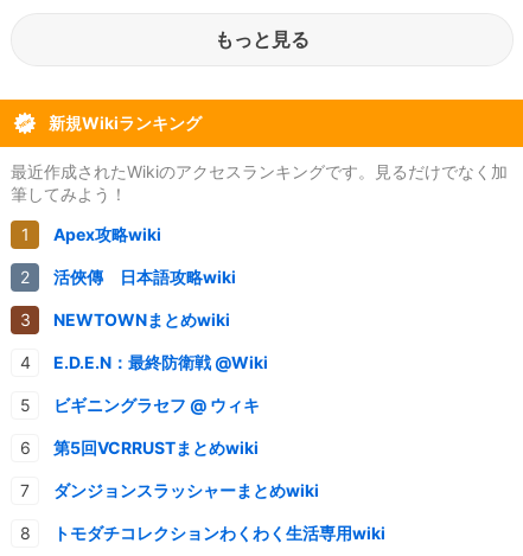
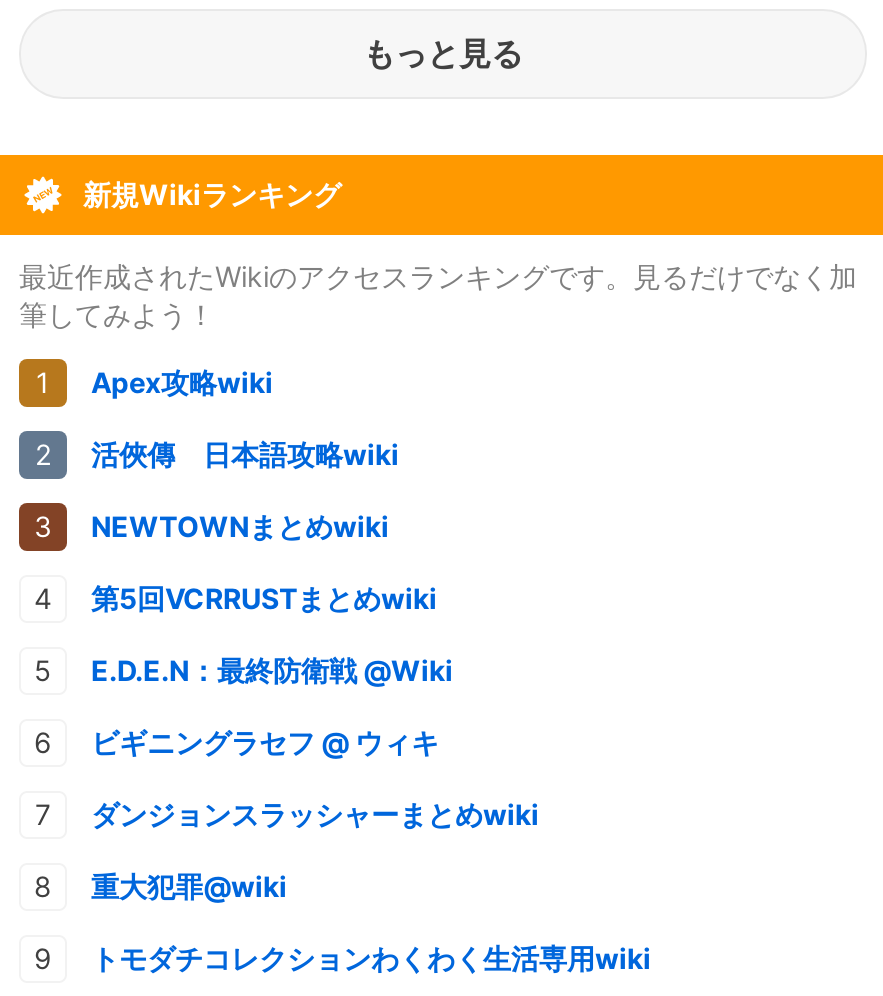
moved up: 第5回VCRRUSTまとめwiki

+ 重大犯罪@wiki
